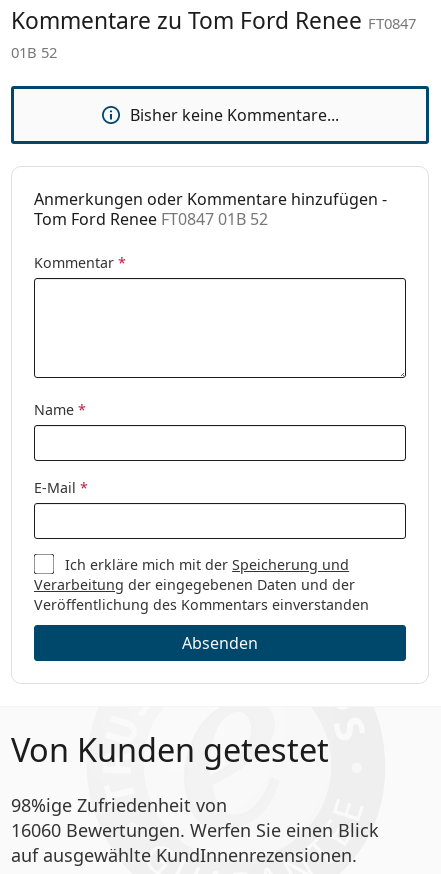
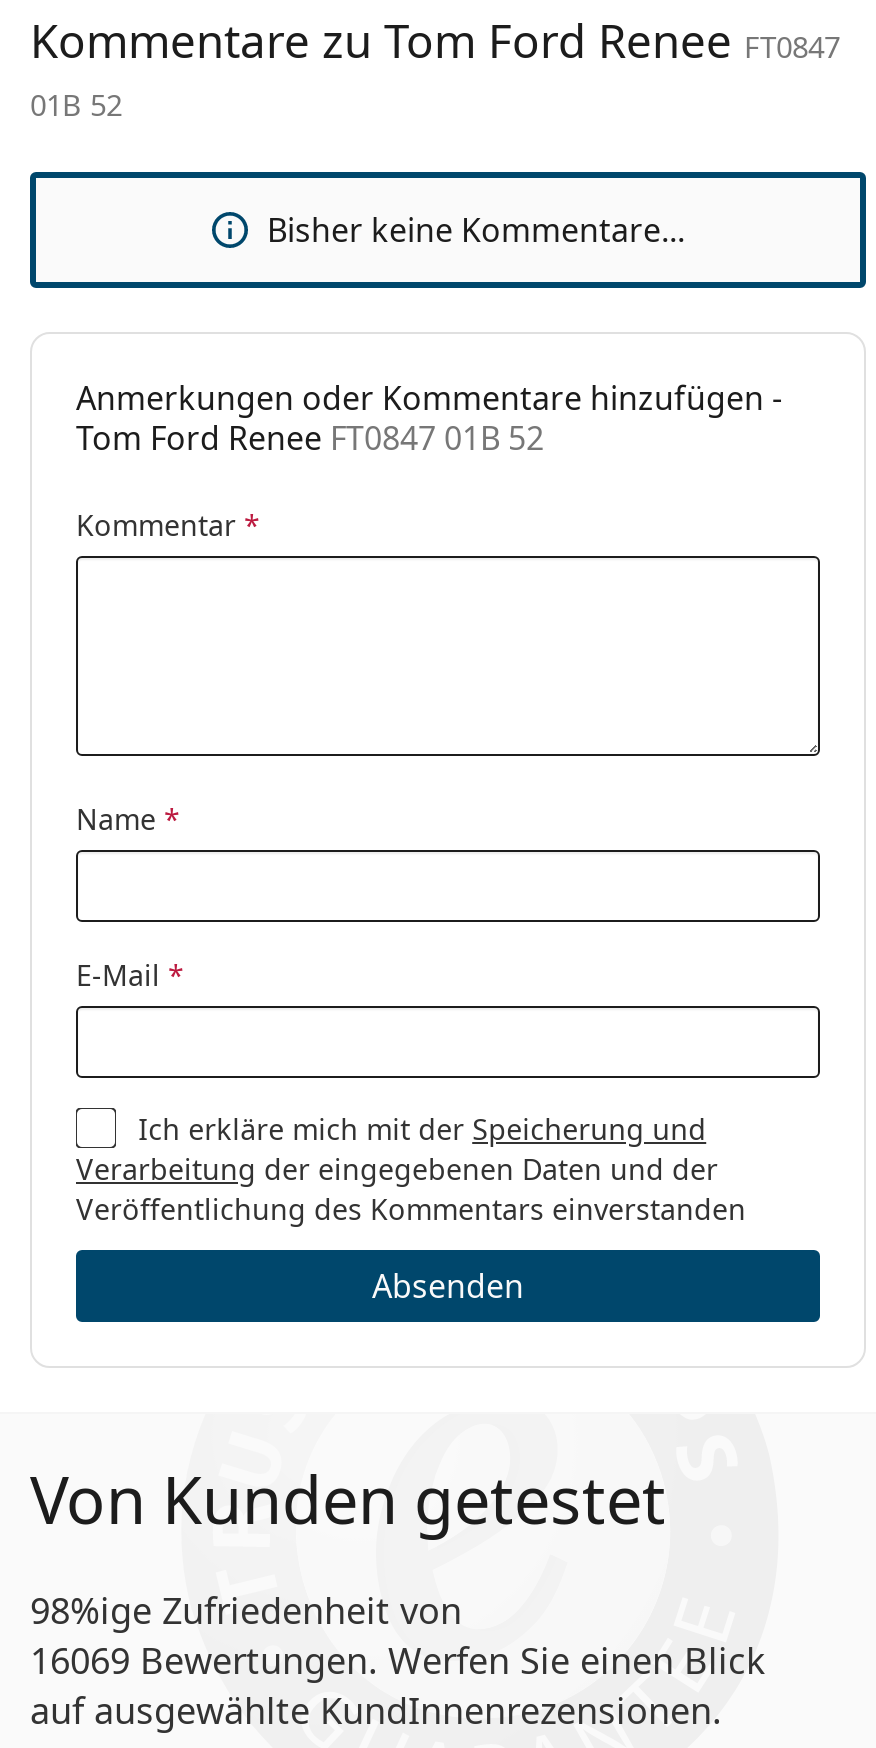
- 16060 Bewertungen. Werfen Sie einen Blick
+ 16069 Bewertungen. Werfen Sie einen Blick
